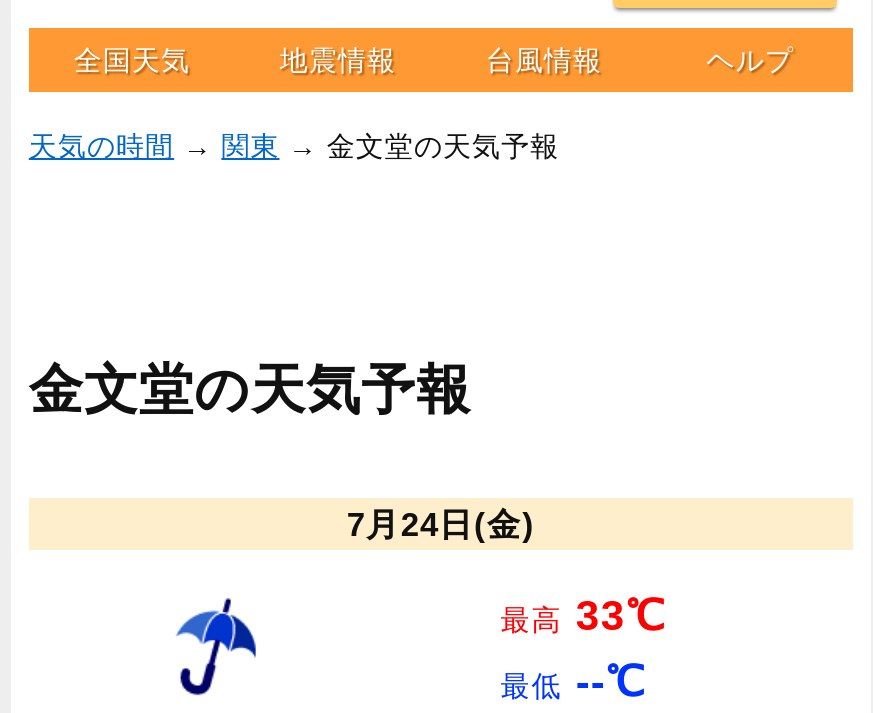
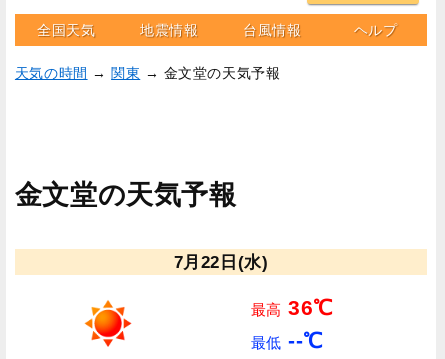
- 7月24日(金)
+ 7月22日(水)

- [image]
+ [image]

- 最高33℃
+ 最高36℃
